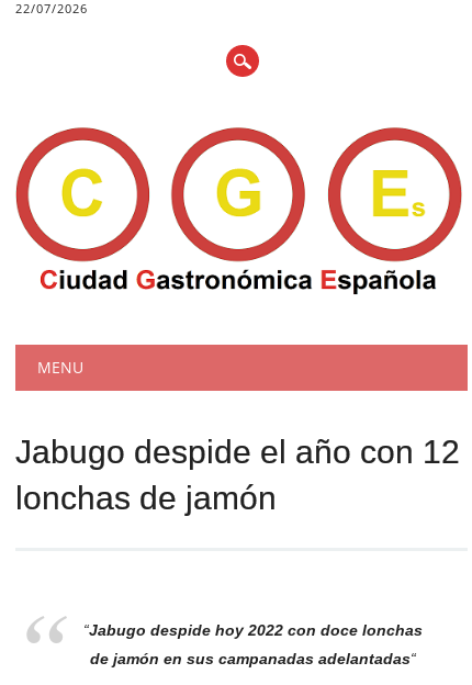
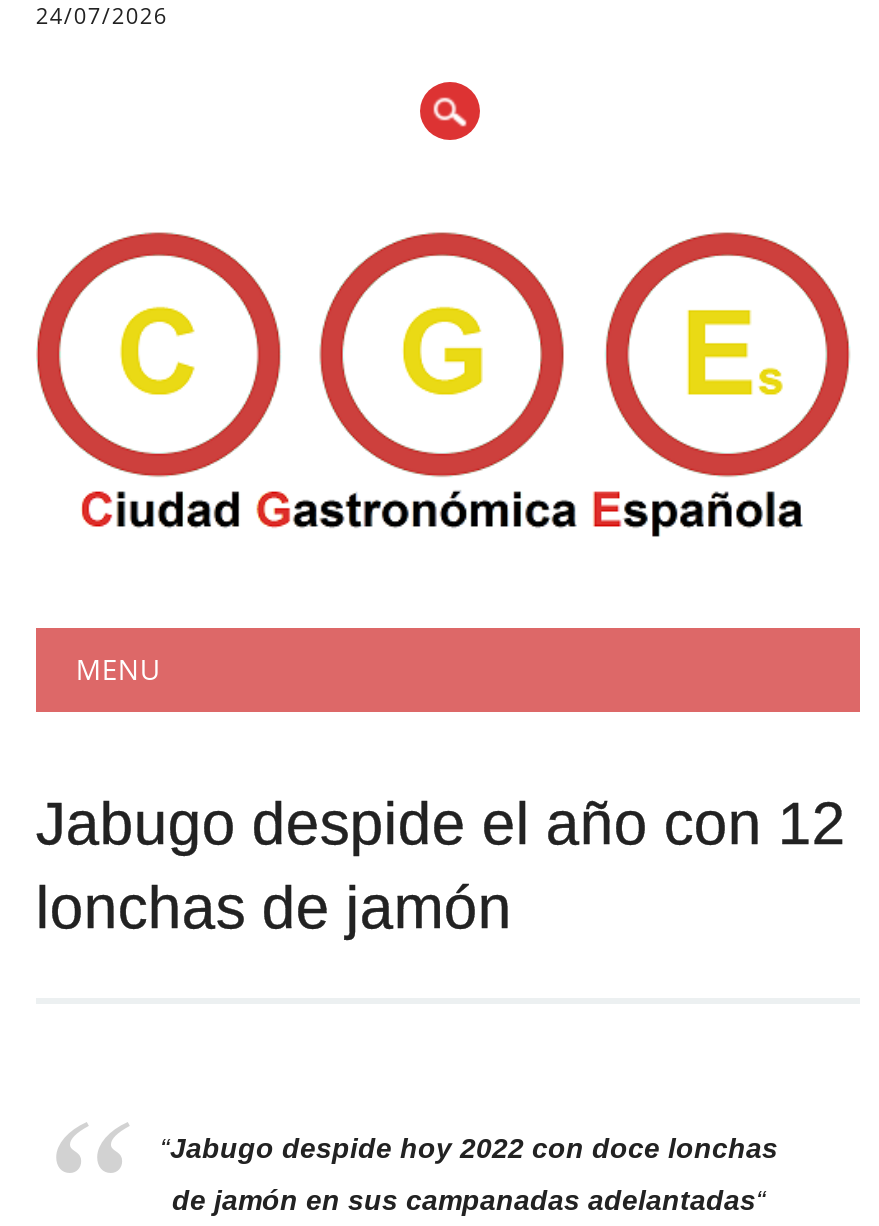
- 22/07/2026
+ 24/07/2026
